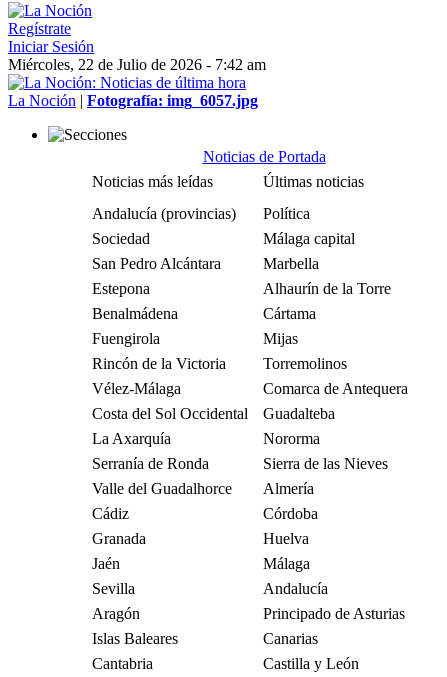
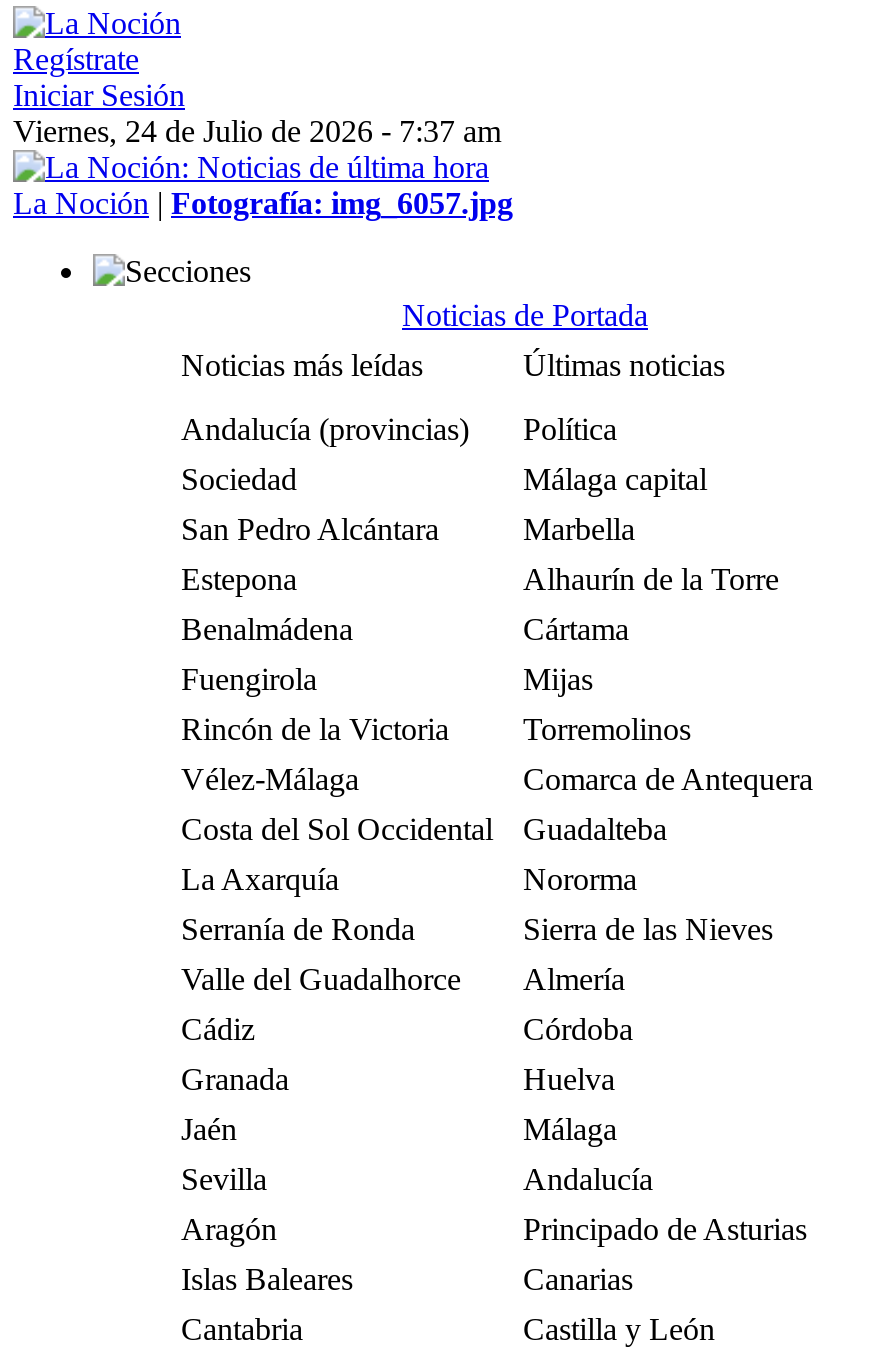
- Miércoles, 22 de Julio de 2026 - 7:42 am
+ Viernes, 24 de Julio de 2026 - 7:37 am
